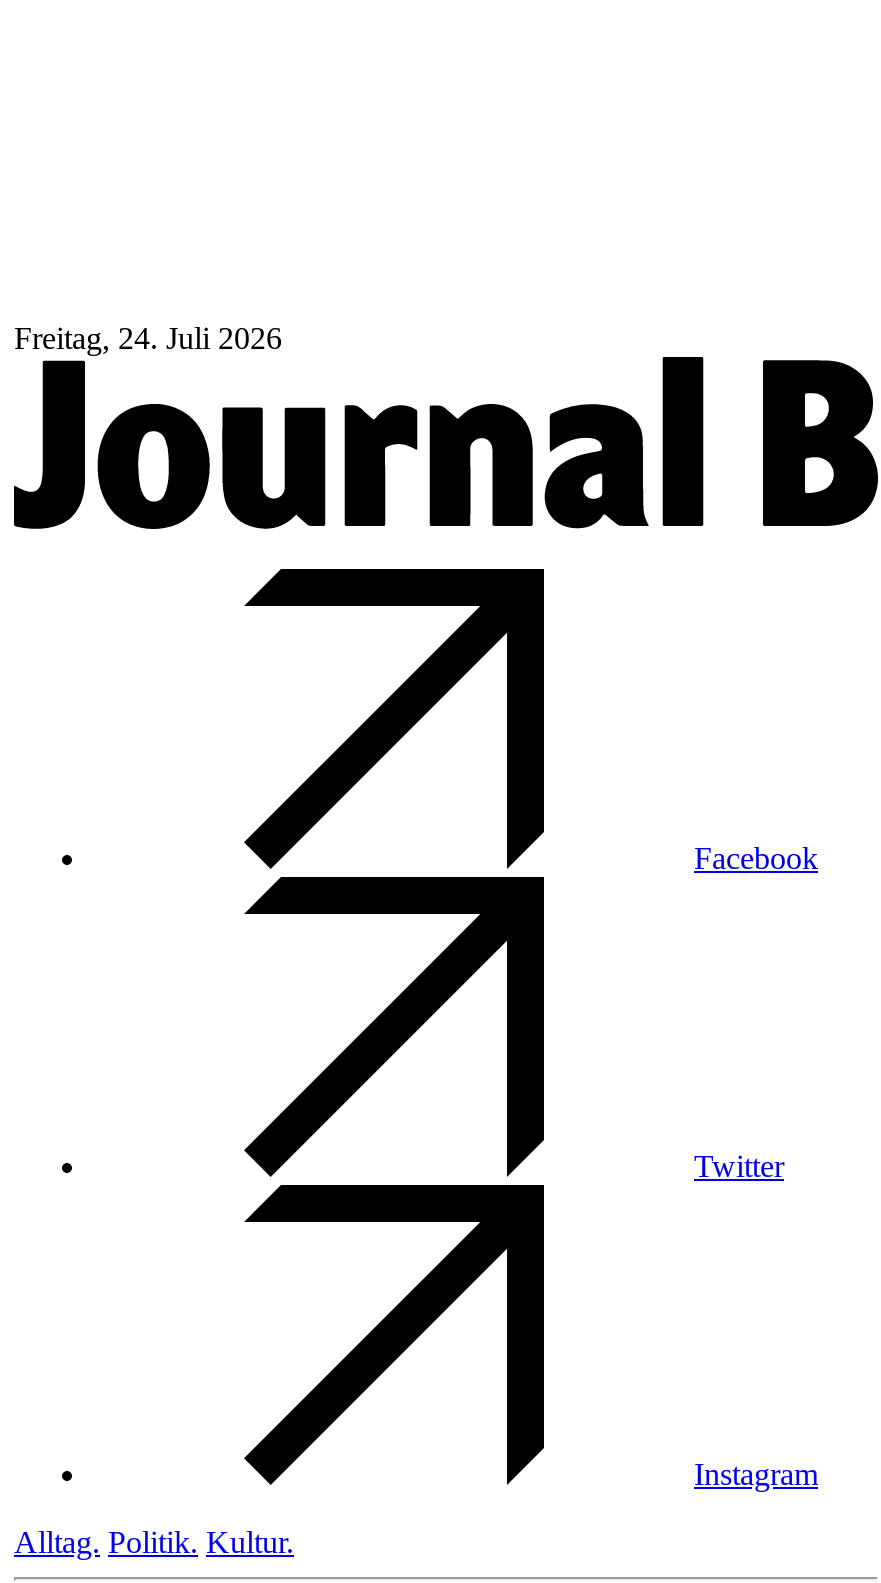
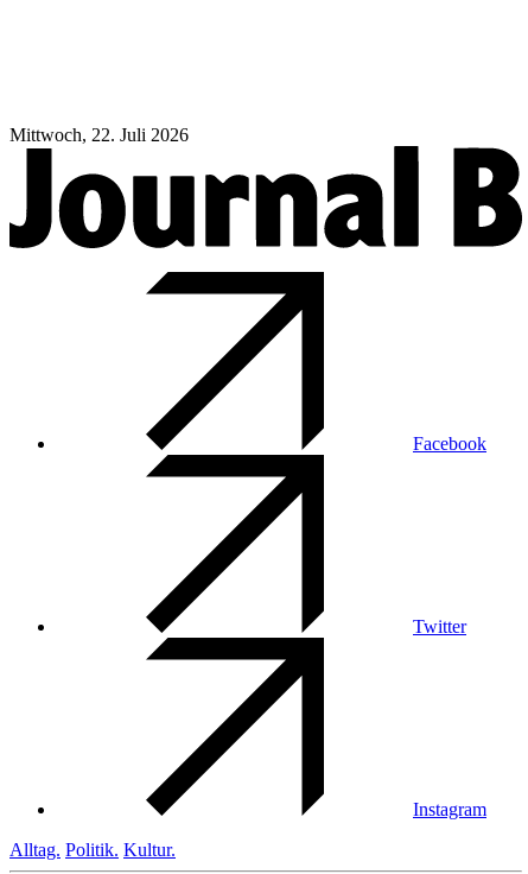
- Freitag, 24. Juli 2026
+ Mittwoch, 22. Juli 2026
